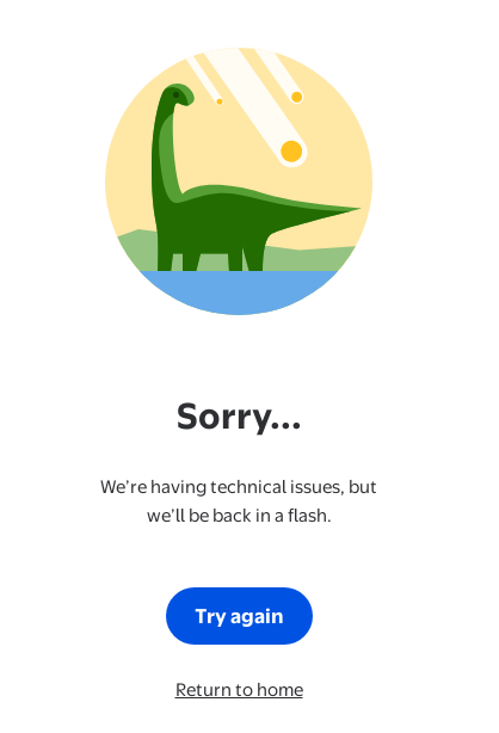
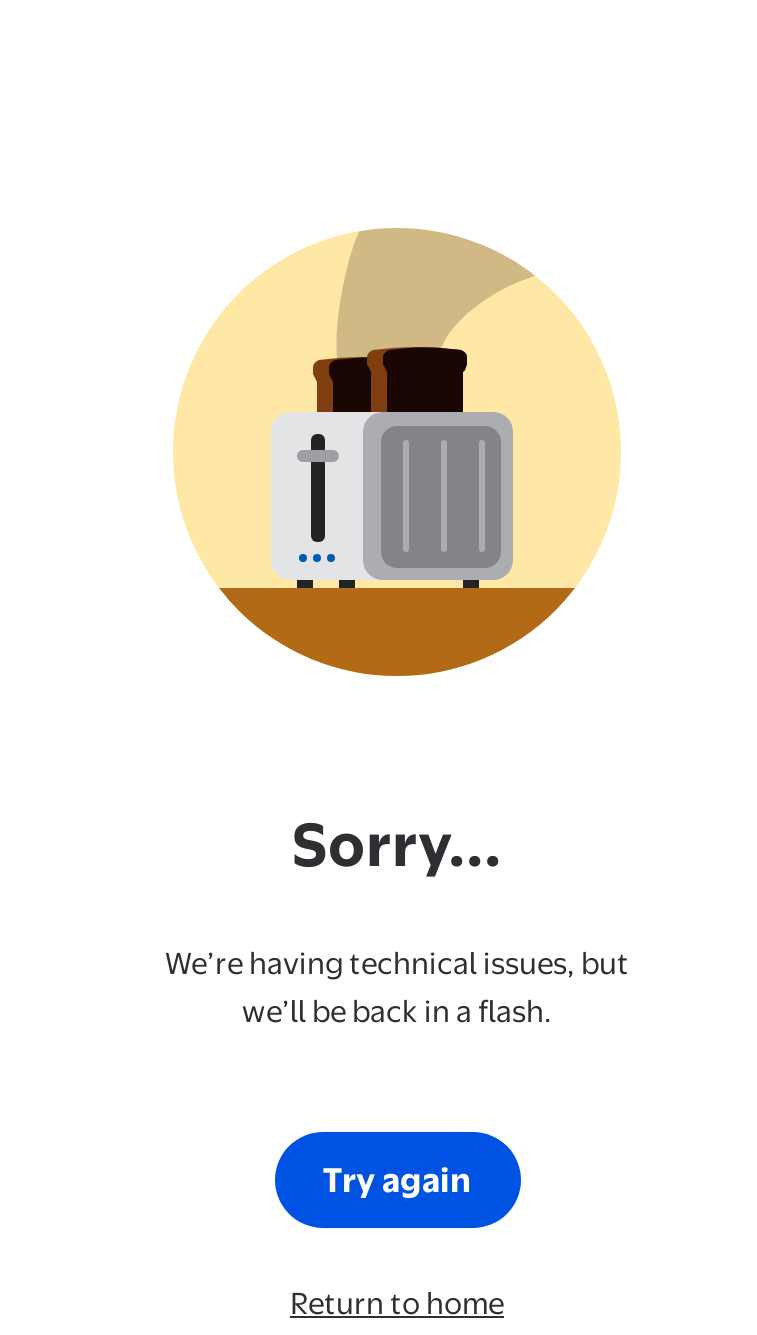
- [image]
+ [image]
